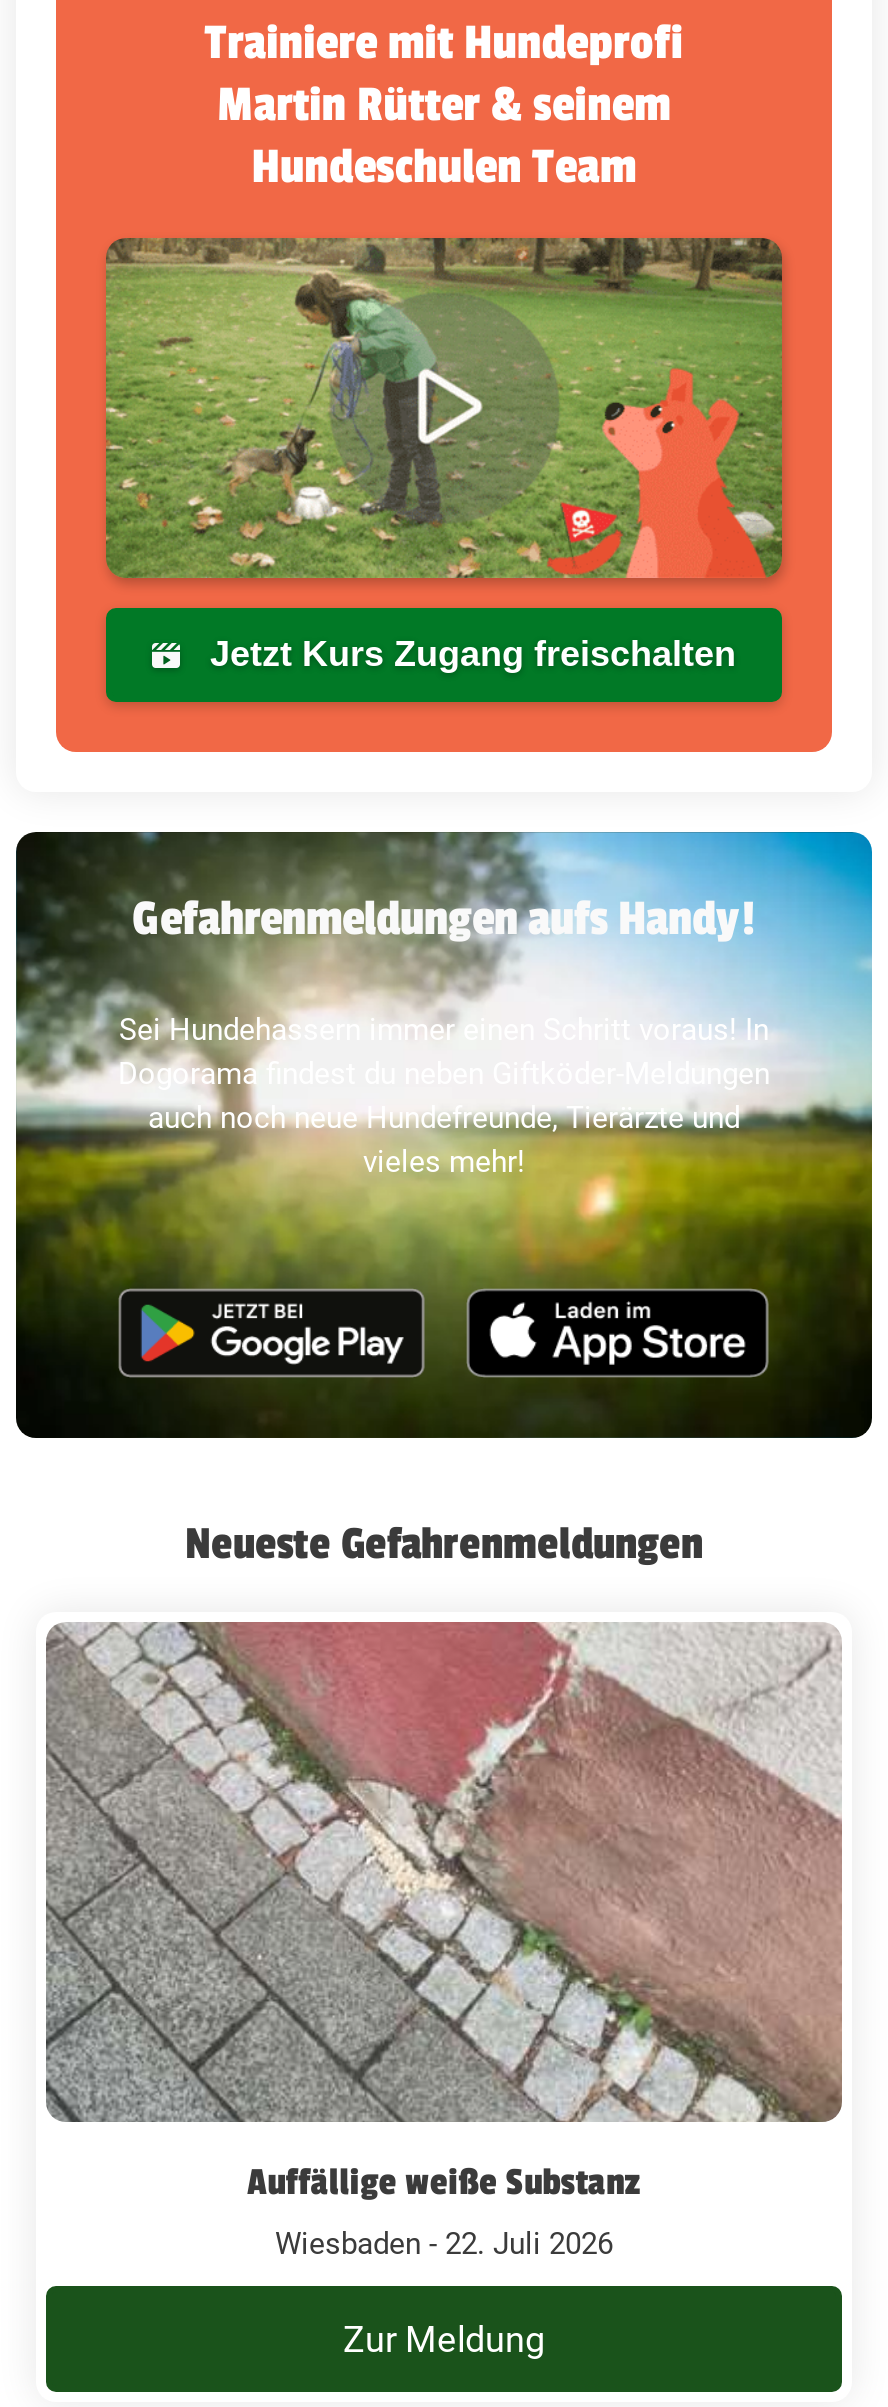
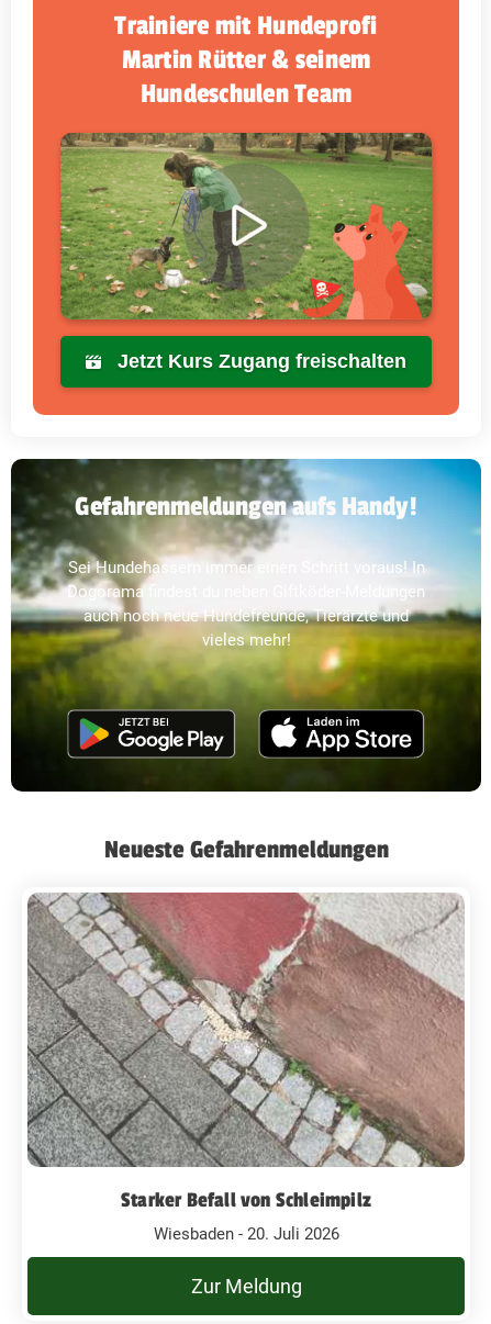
- Auffällige weiße Substanz
+ Starker Befall von Schleimpilz

- Wiesbaden - 22. Juli 2026
+ Wiesbaden - 20. Juli 2026
